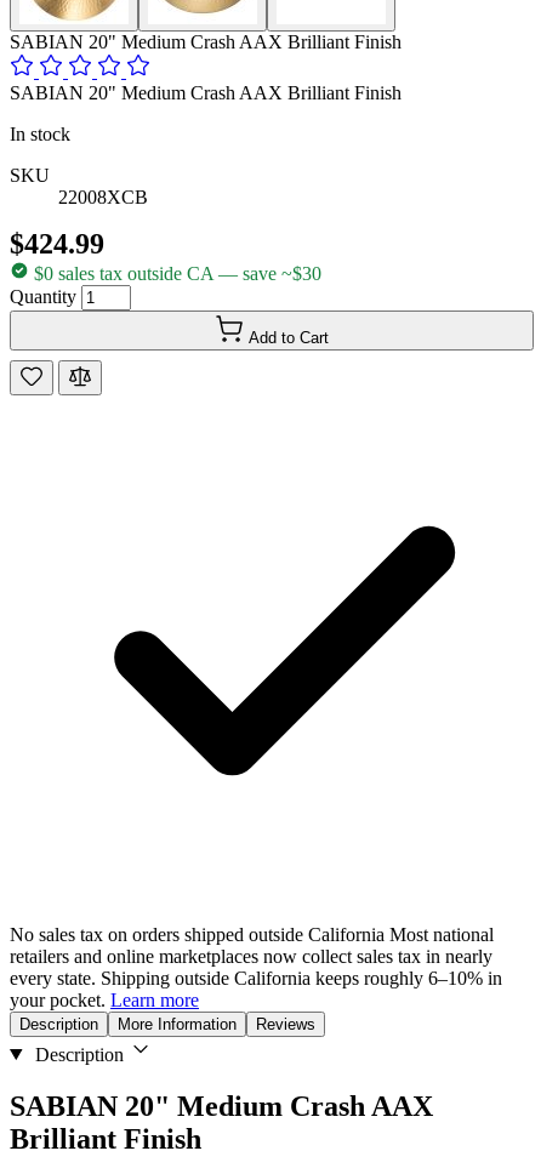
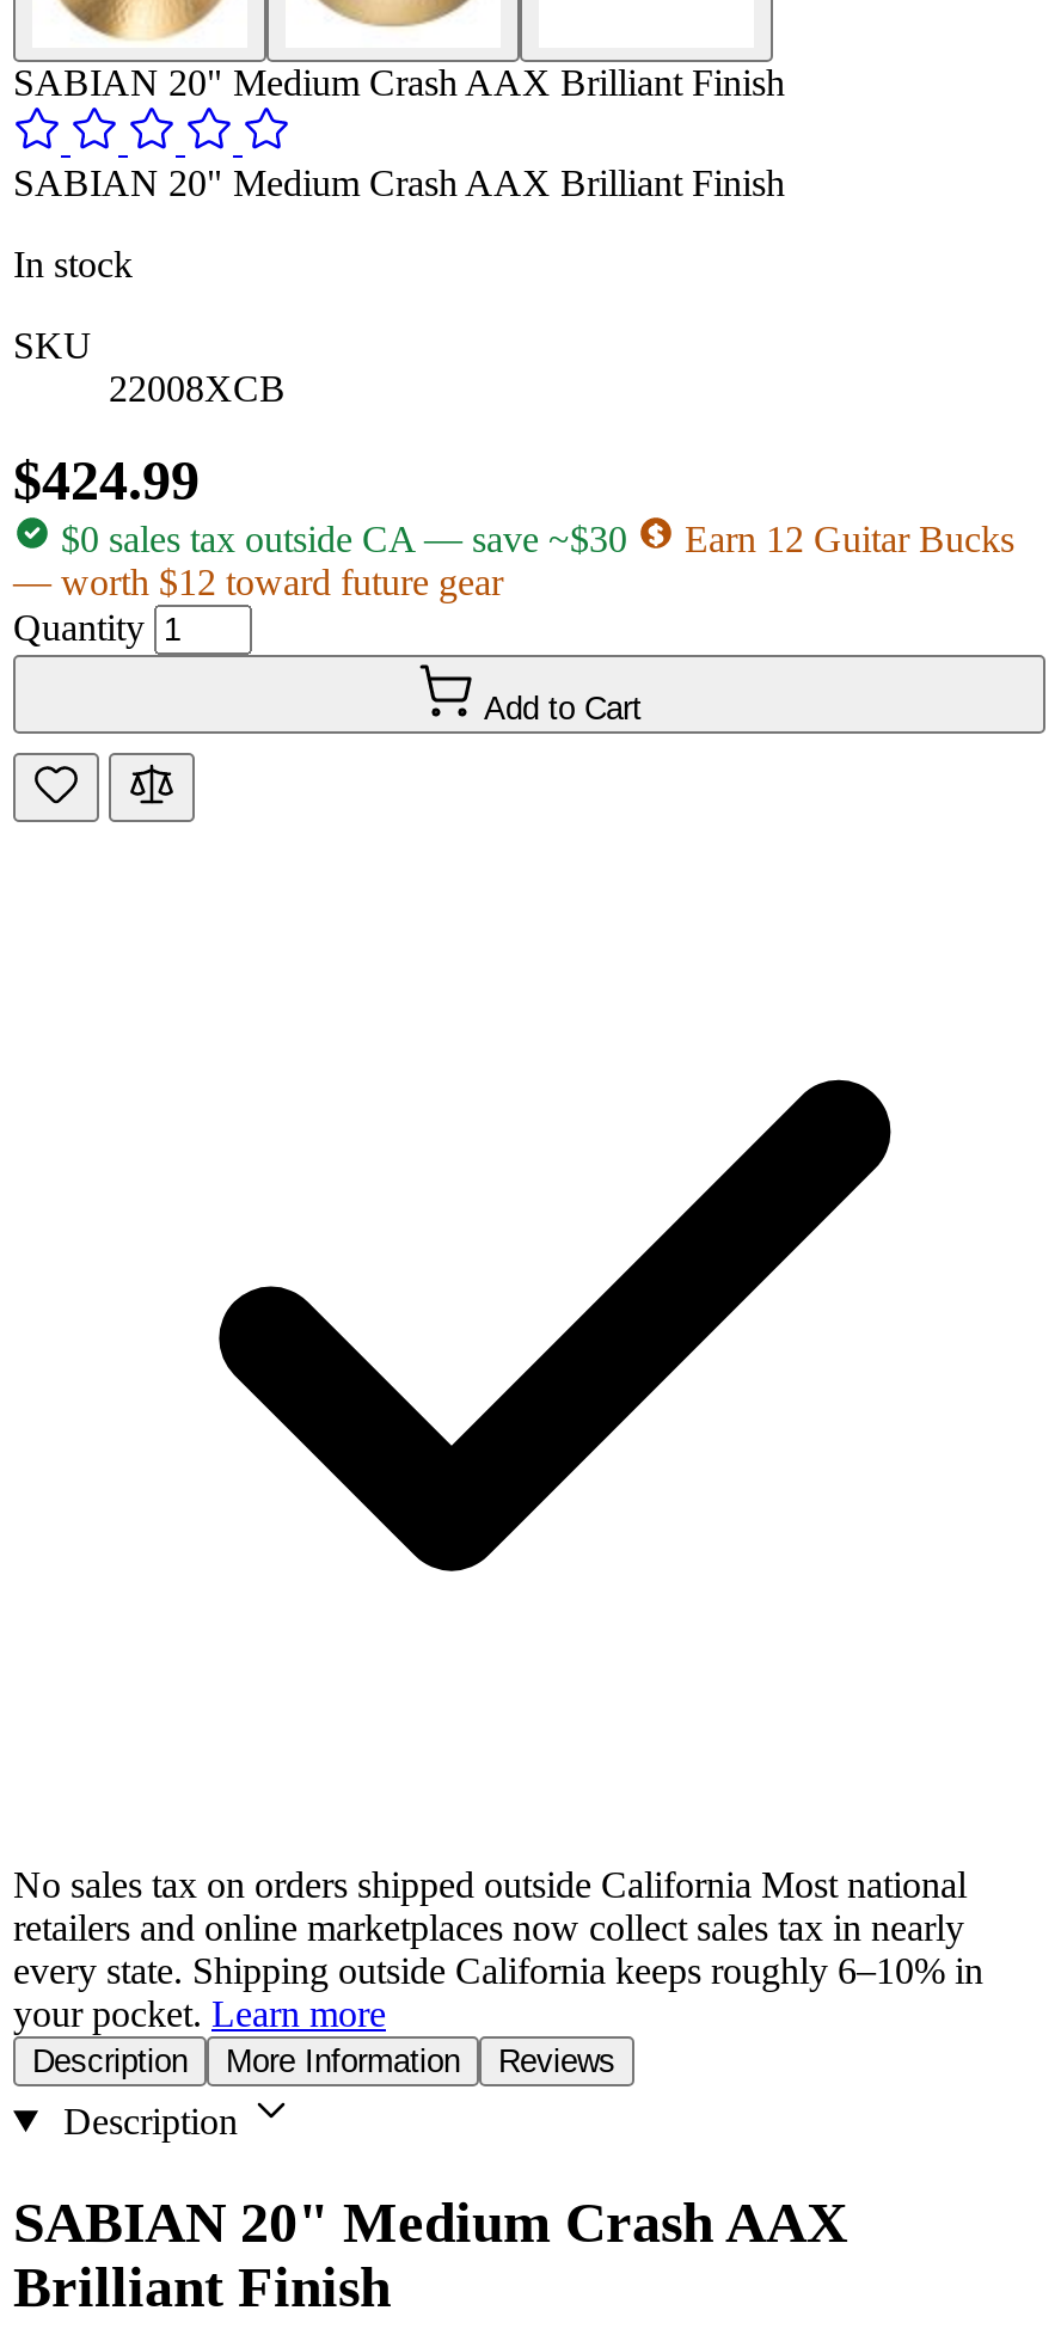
+ Earn 12 Guitar Bucks
+ — worth $12 toward future gear
